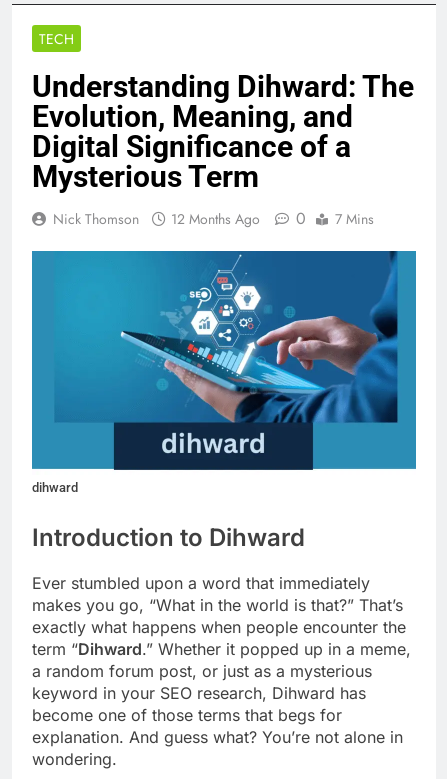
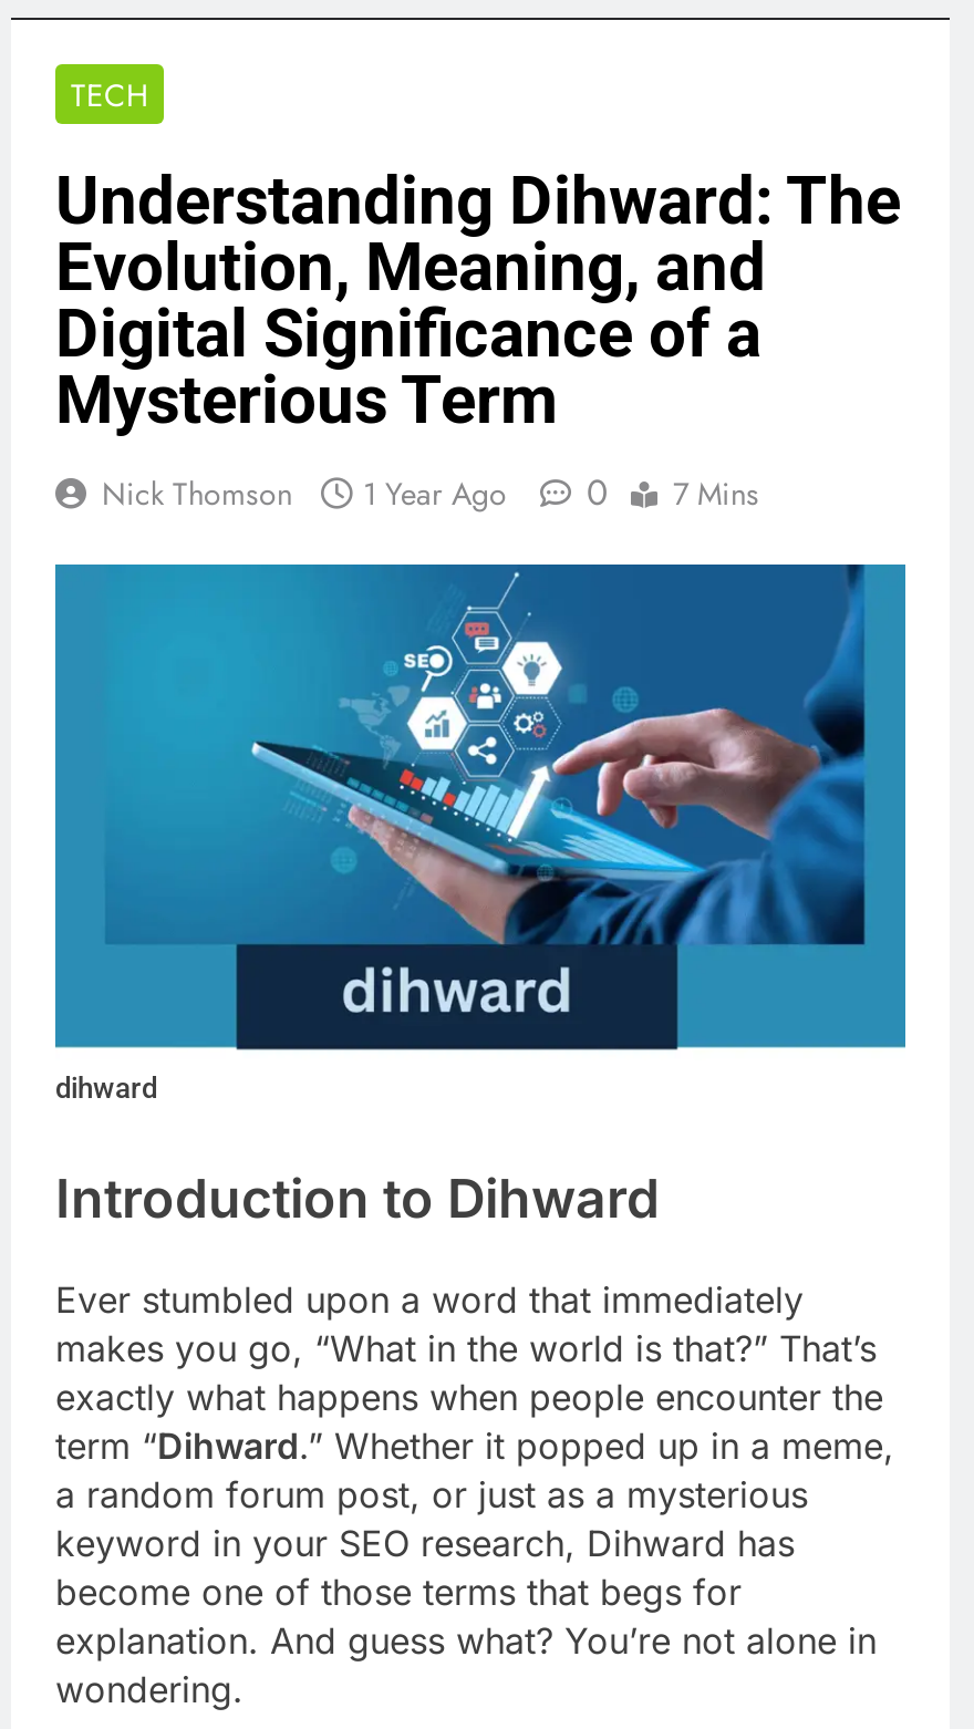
- Nick Thomson 12 Months Ago 0 7 Mins
+ Nick Thomson 1 Year Ago 0 7 Mins
